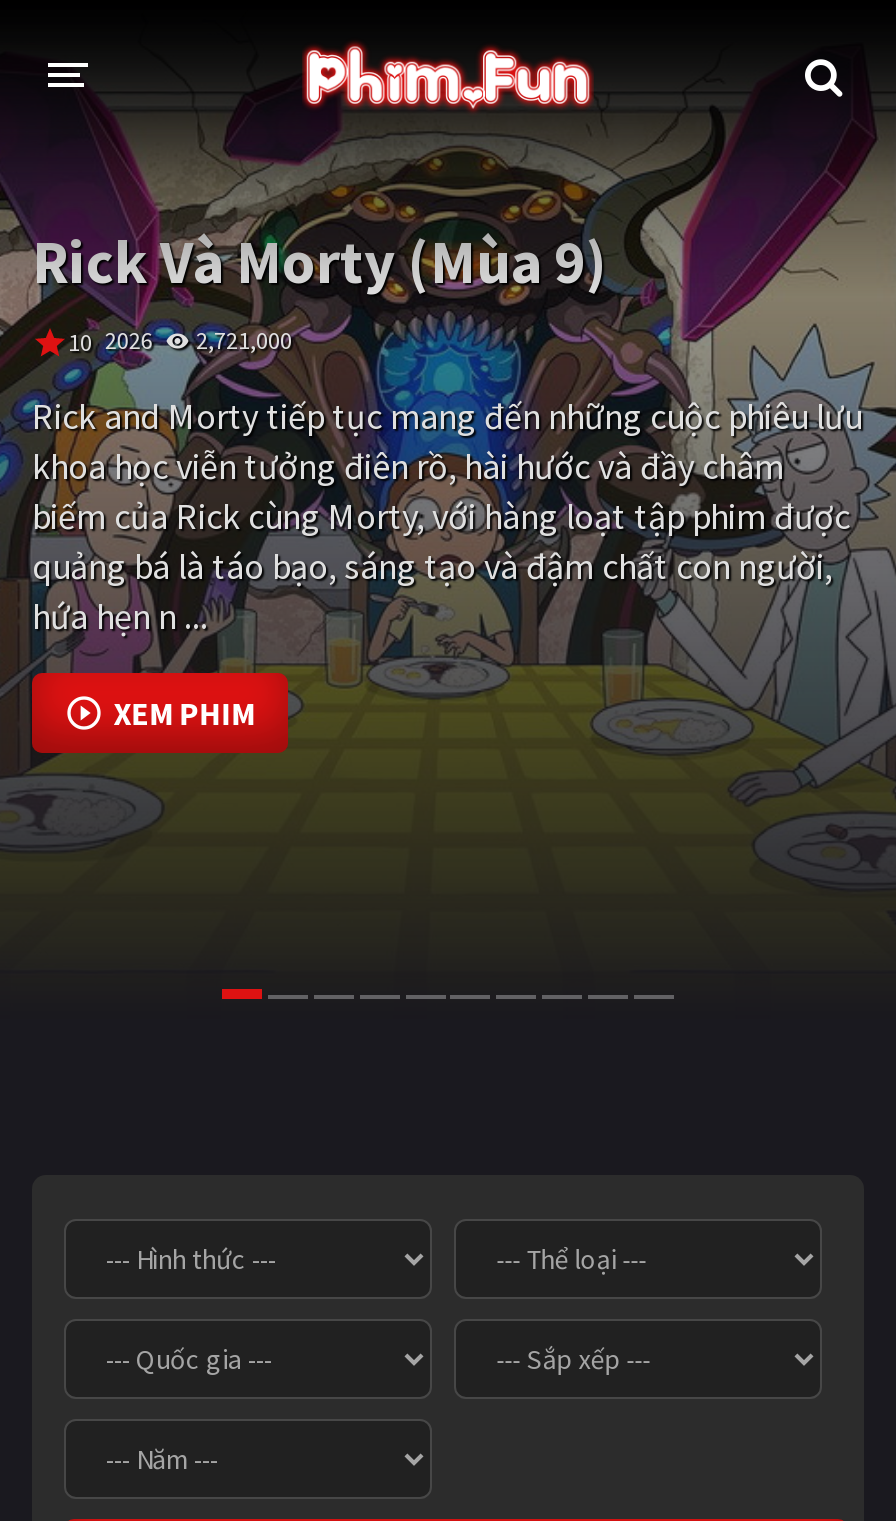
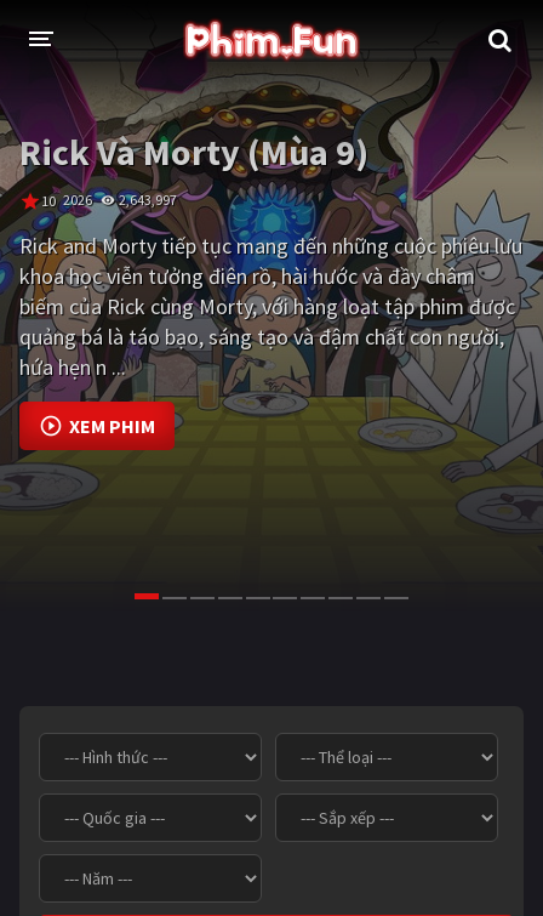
- 10 2026 2,721,000
+ 10 2026 2,643,997
